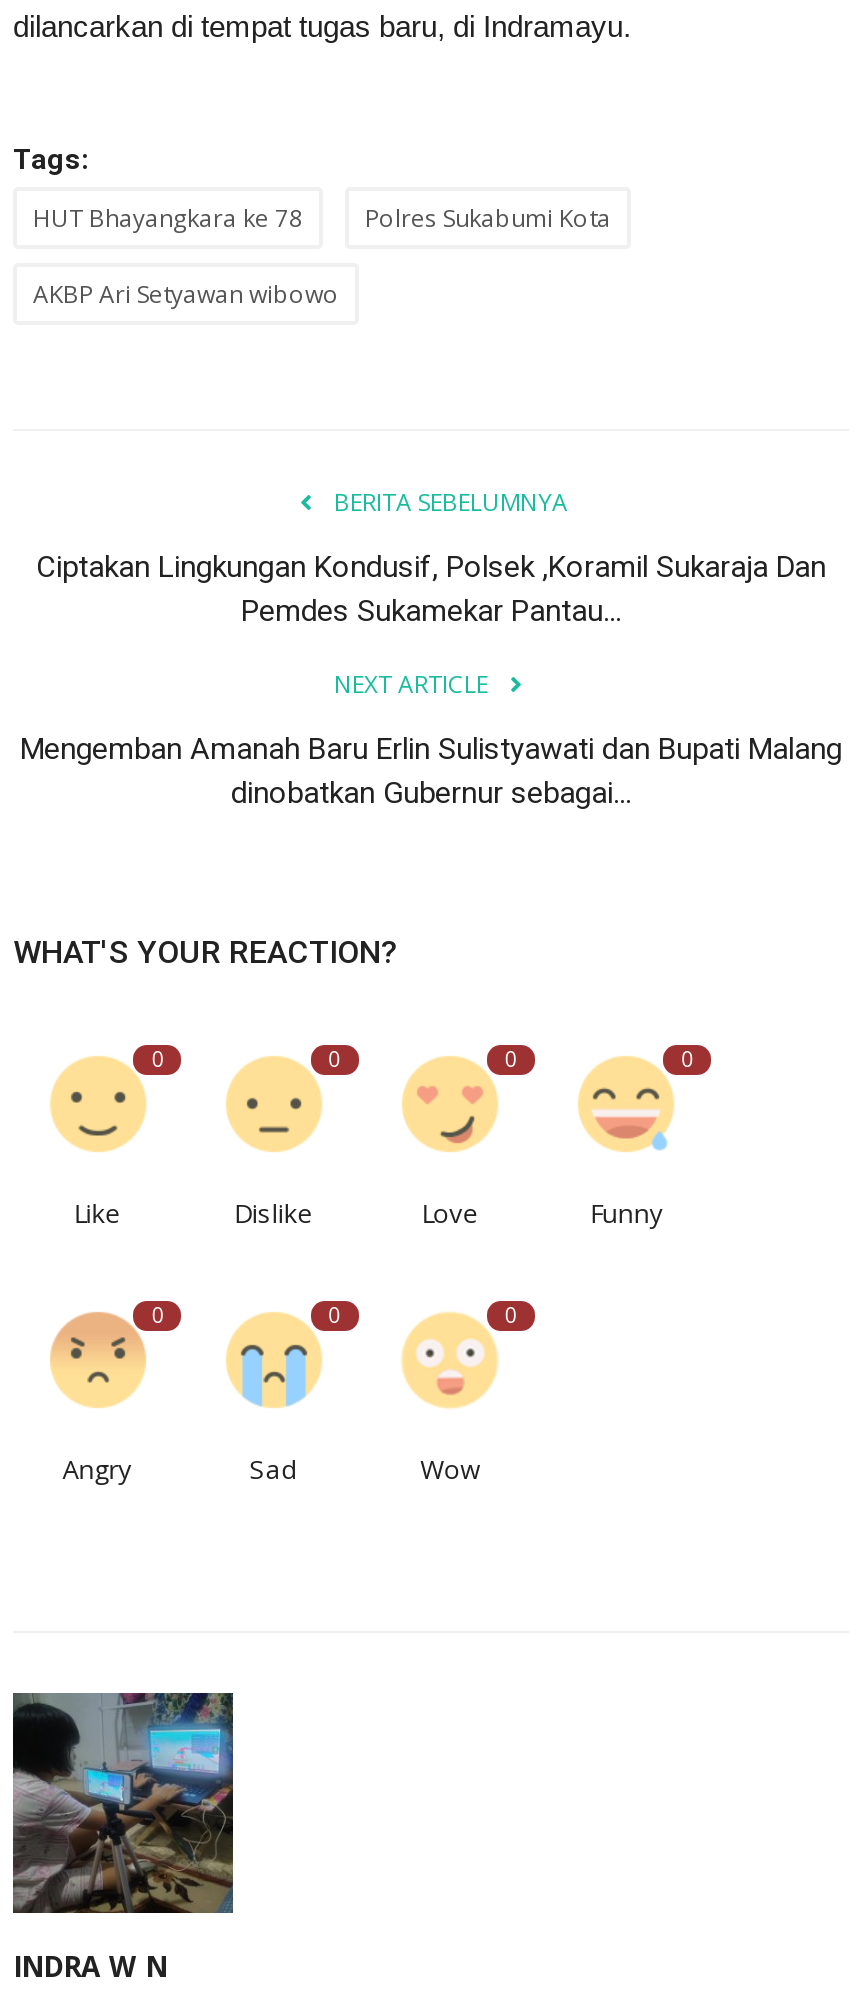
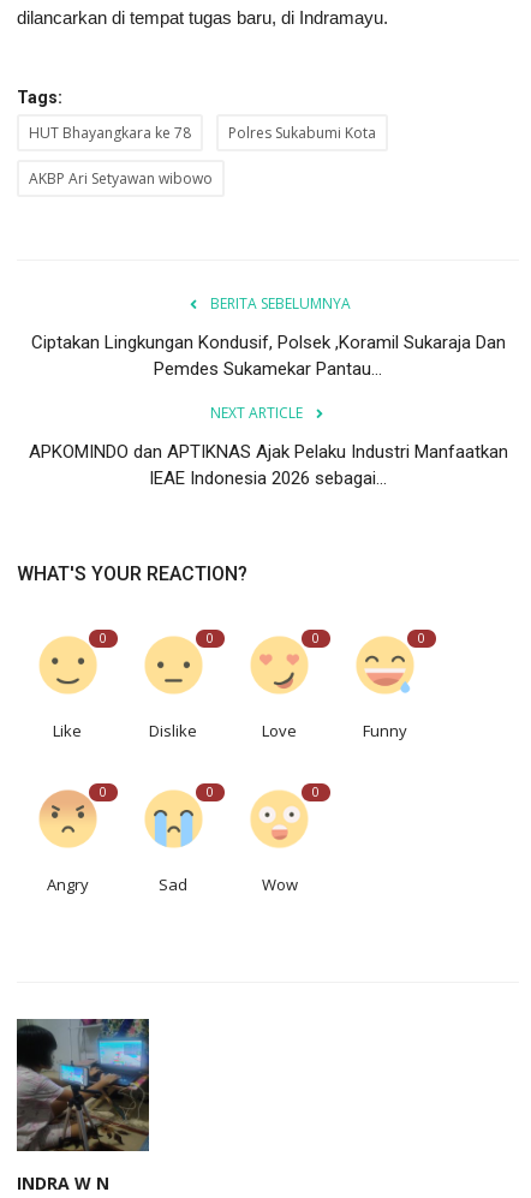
- Mengemban Amanah Baru Erlin Sulistyawati dan Bupati Malang
- dinobatkan Gubernur sebagai...
+ APKOMINDO dan APTIKNAS Ajak Pelaku Industri Manfaatkan
+ IEAE Indonesia 2026 sebagai...
